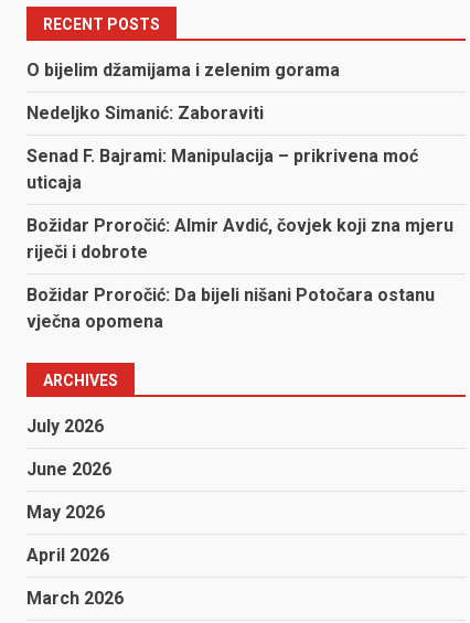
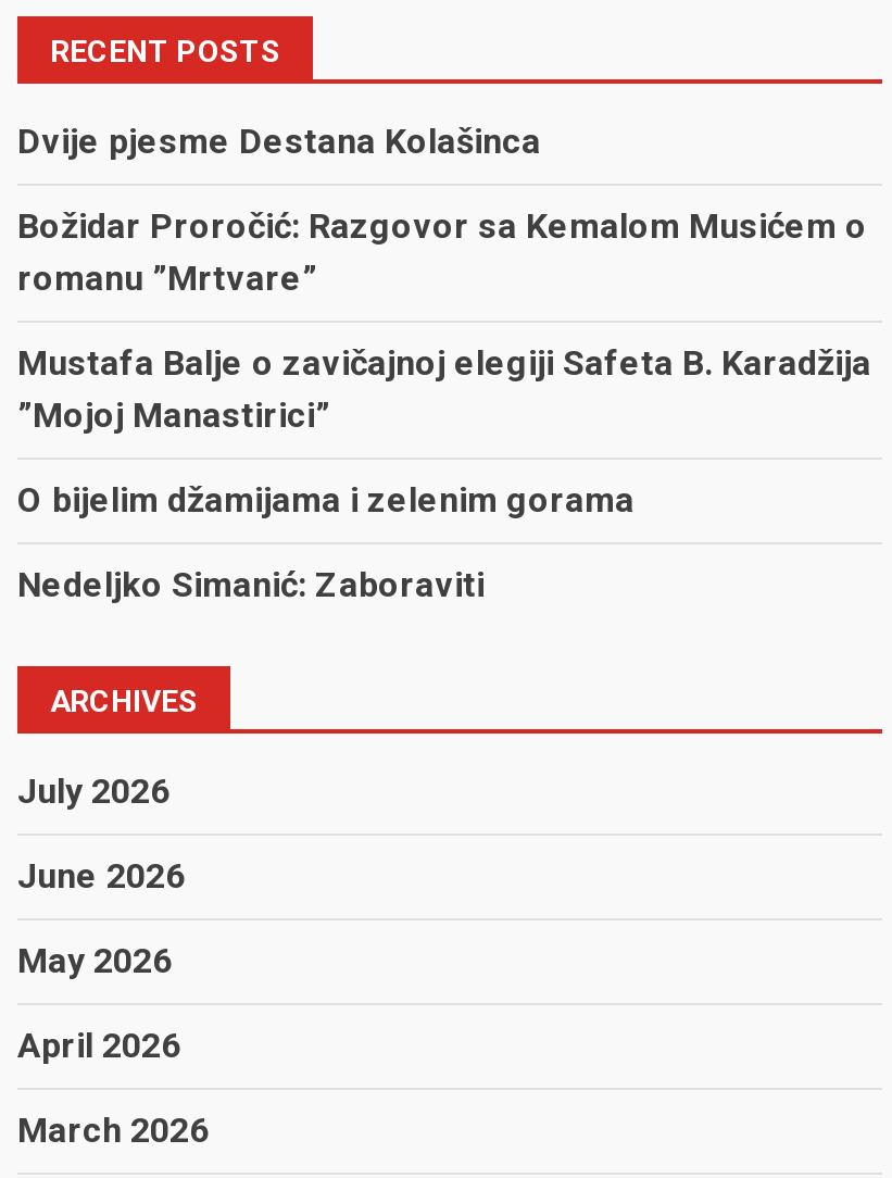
+ Dvije pjesme Destana Kolašinca
+ Božidar Proročić: Razgovor sa Kemalom Musićem o
+ romanu ”Mrtvare”
+ Mustafa Balje o zavičajnoj elegiji Safeta B. Karadžija
+ ”Mojoj Manastirici”

moved down: O bijelim džamijama i zelenim gorama | Nedeljko Simanić: Zaboraviti

- Senad F. Bajrami: Manipulacija – prikrivena moć
- uticaja
- Božidar Proročić: Almir Avdić, čovjek koji zna mjeru
- riječi i dobrote
- Božidar Proročić: Da bijeli nišani Potočara ostanu
- vječna opomena
